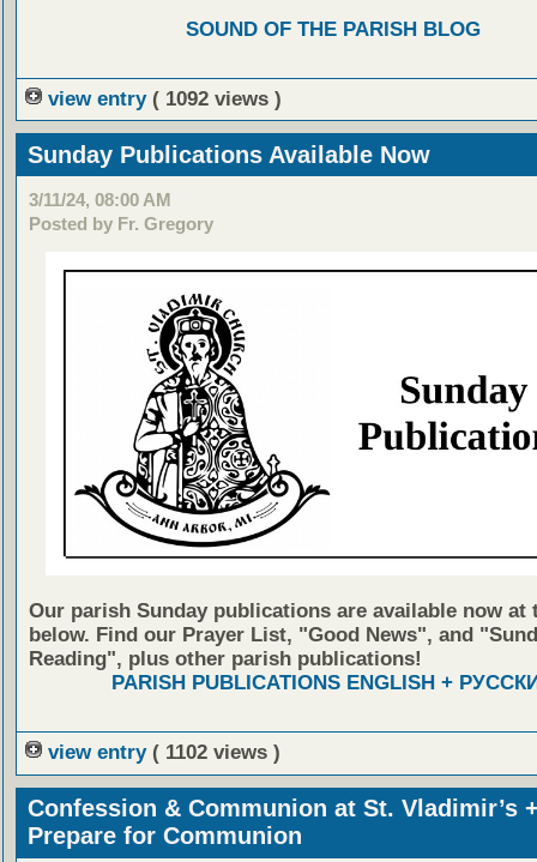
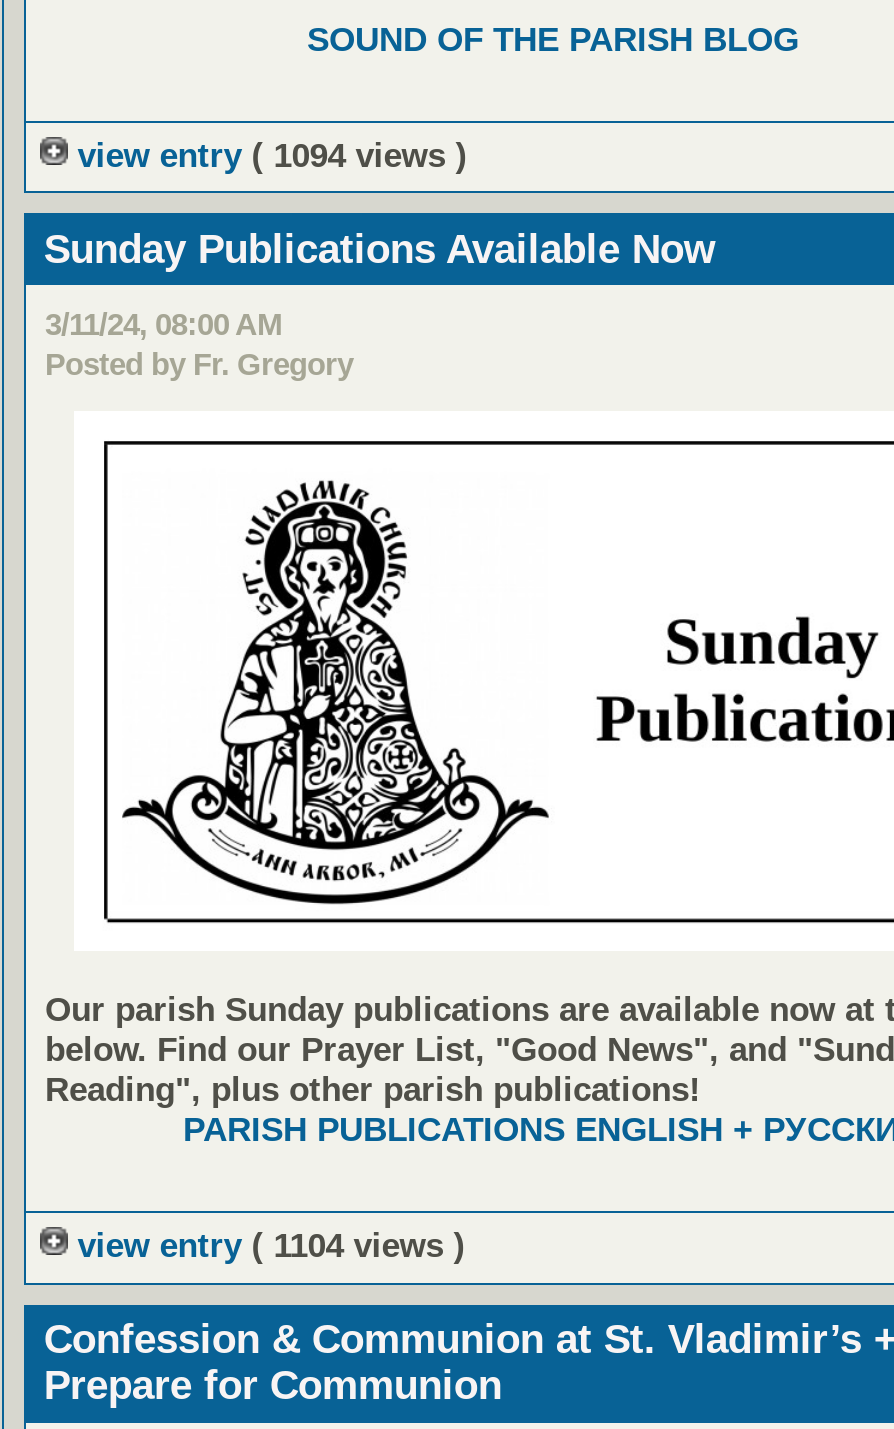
- view entry ( 1092 views )
+ view entry ( 1094 views )

- view entry ( 1102 views )
+ view entry ( 1104 views )
